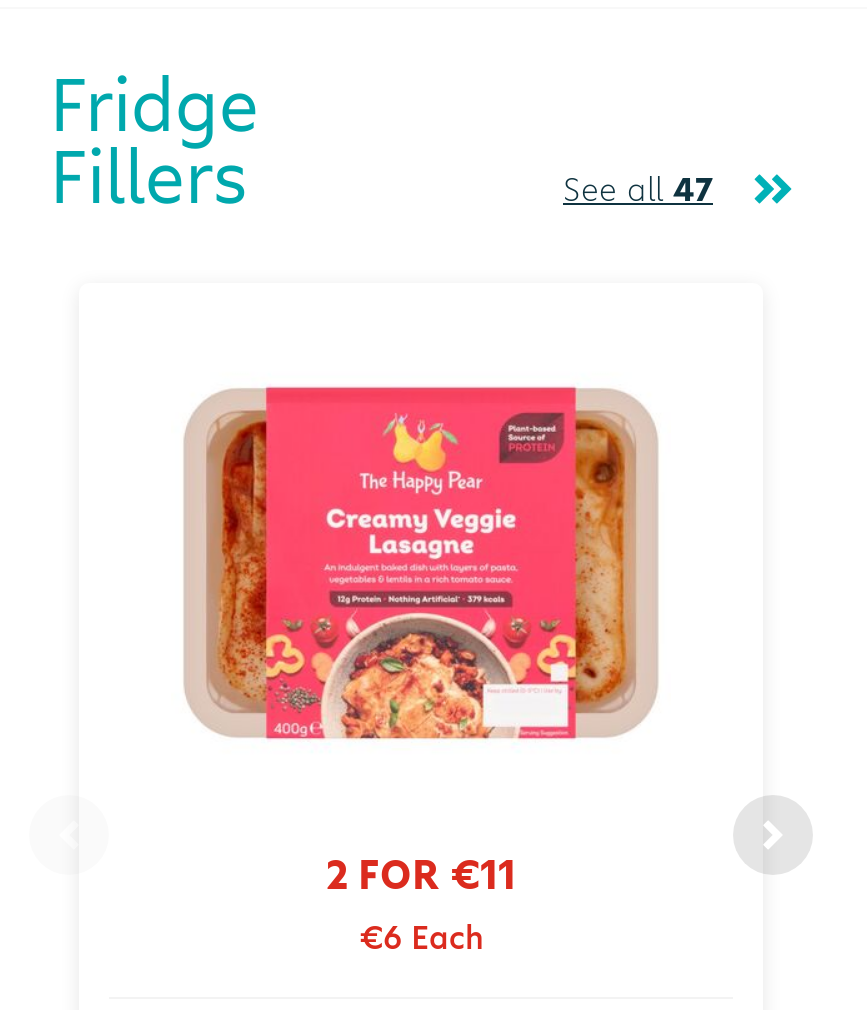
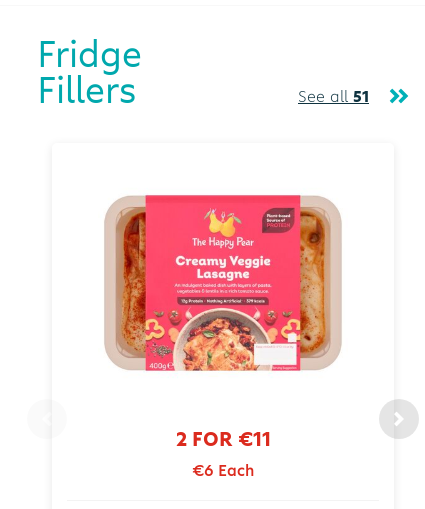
- See all 47
+ See all 51
